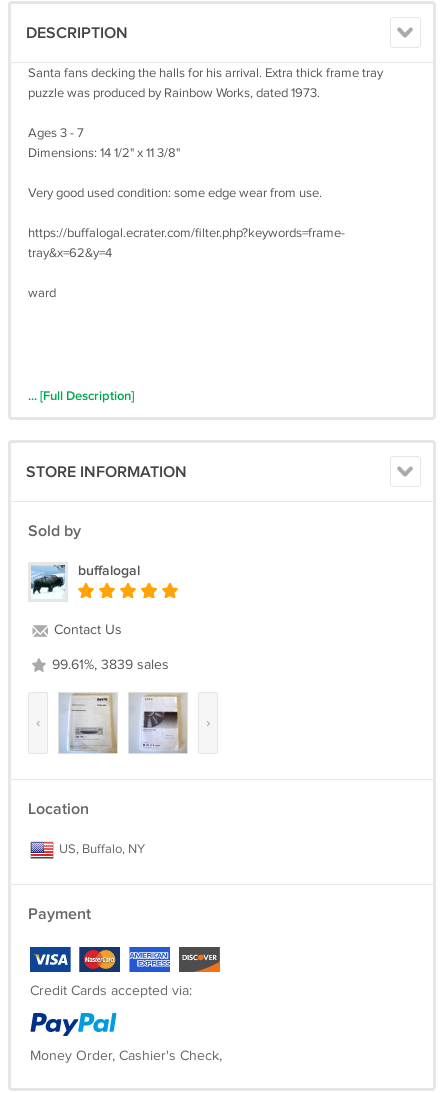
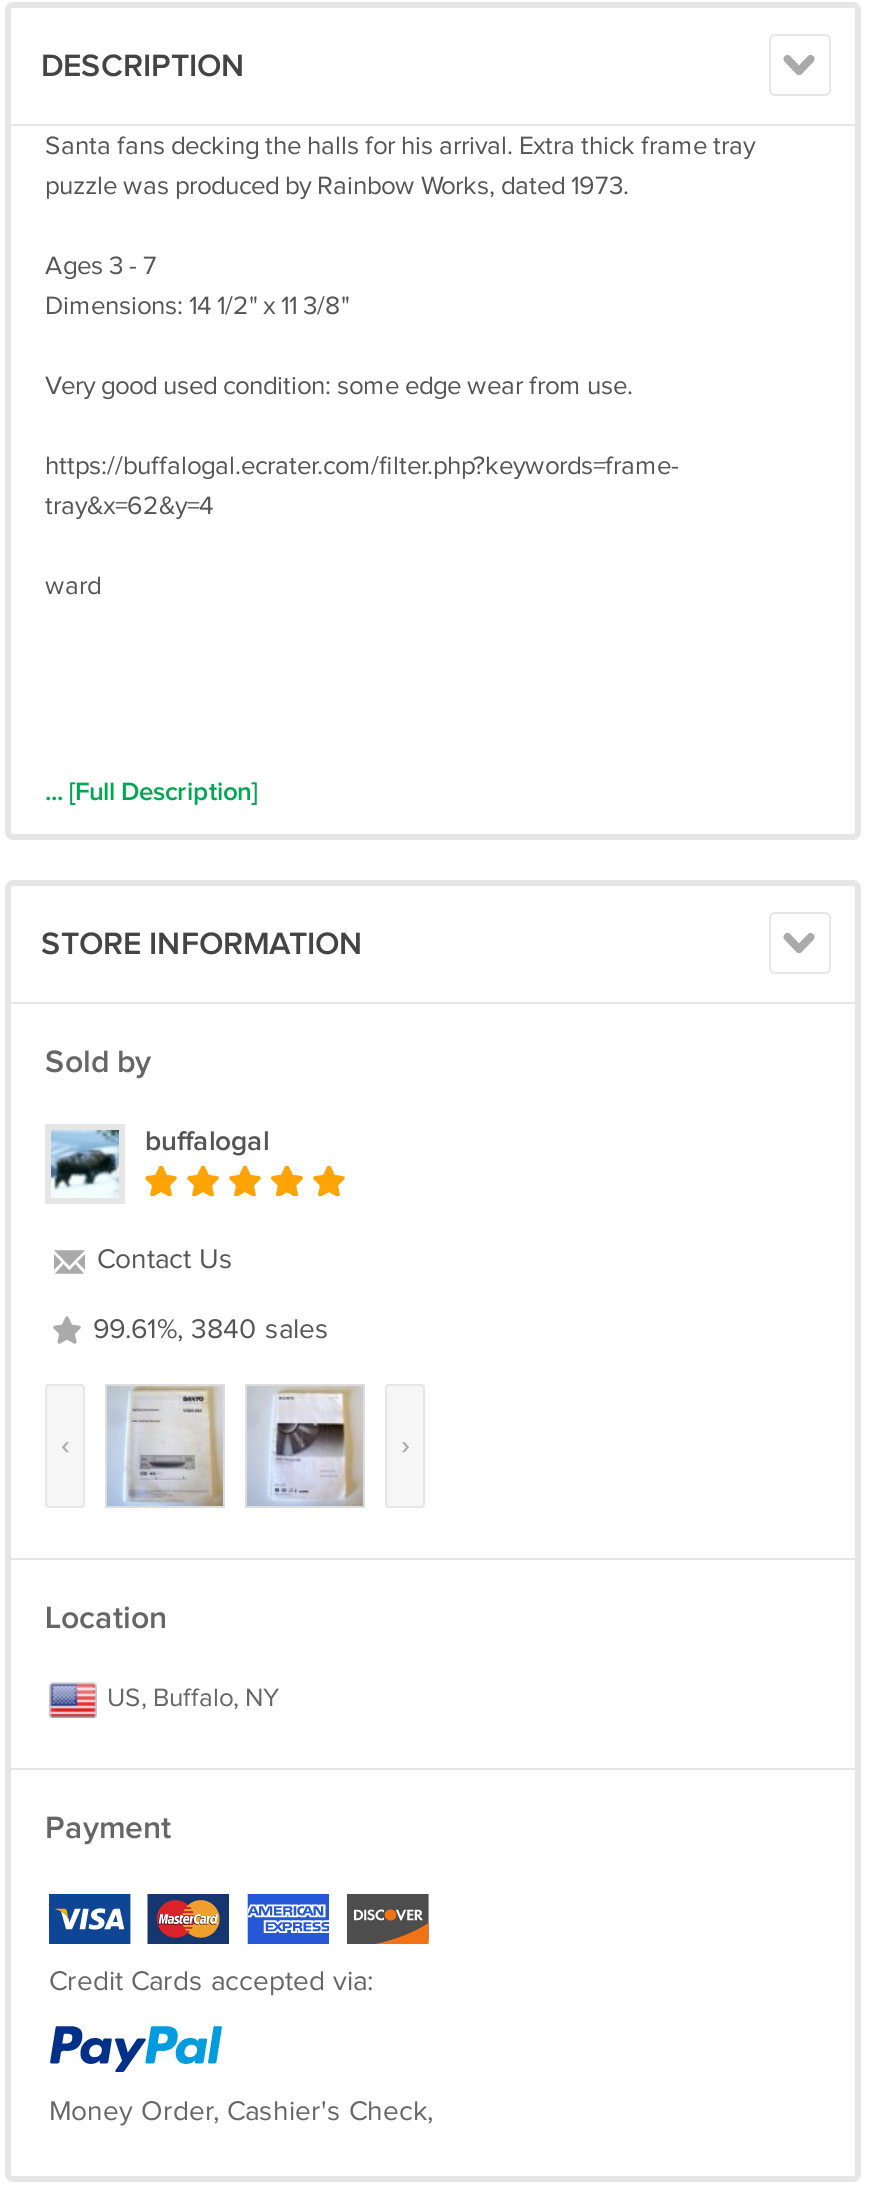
- 99.61%, 3839 sales
+ 99.61%, 3840 sales
